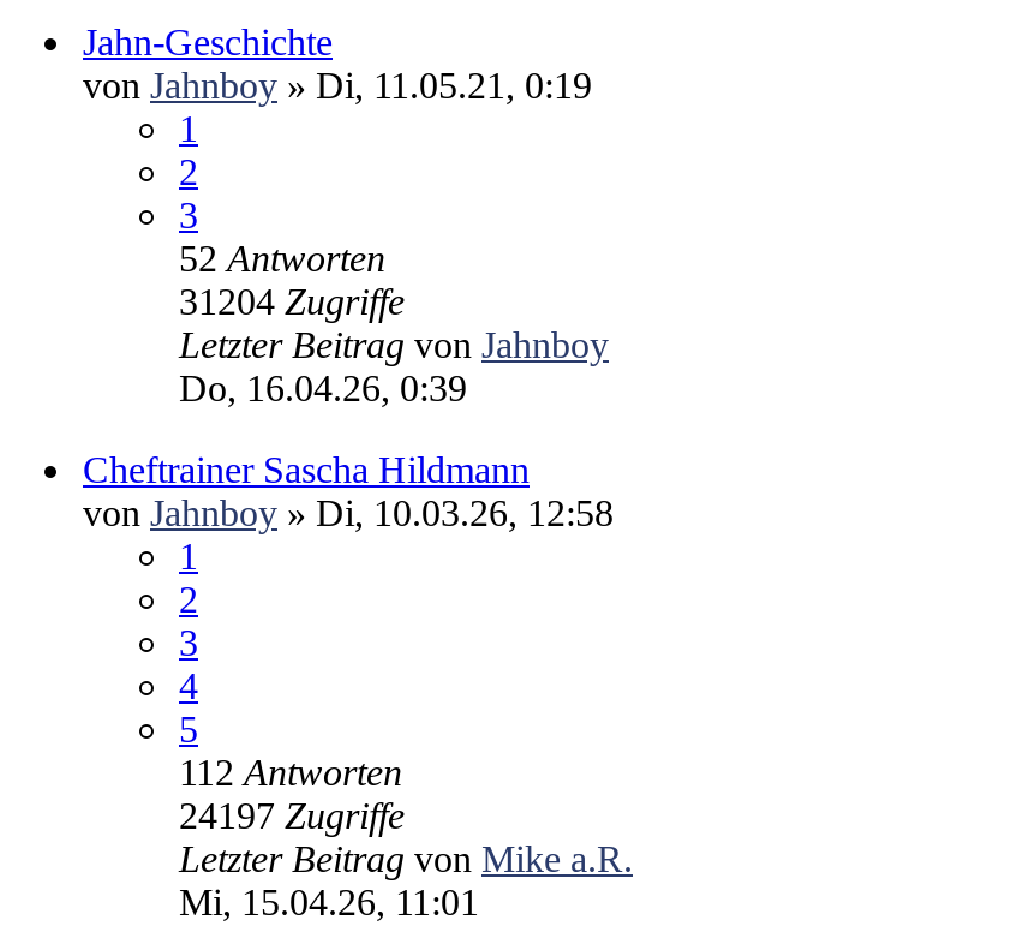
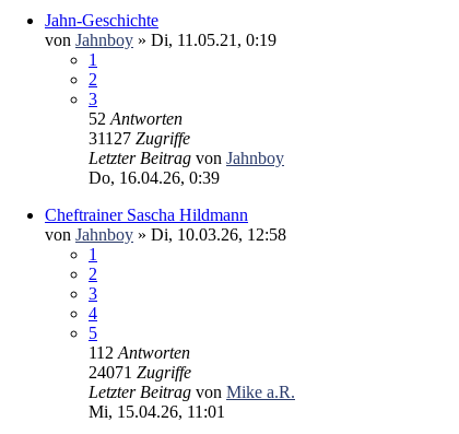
- 31204 Zugriffe
+ 31127 Zugriffe

- 24197 Zugriffe
+ 24071 Zugriffe
